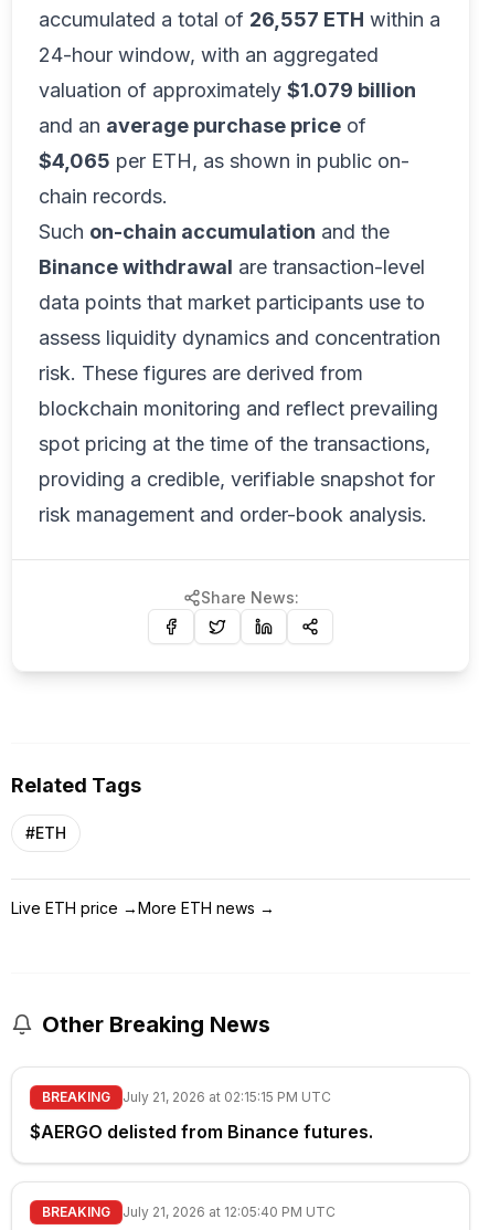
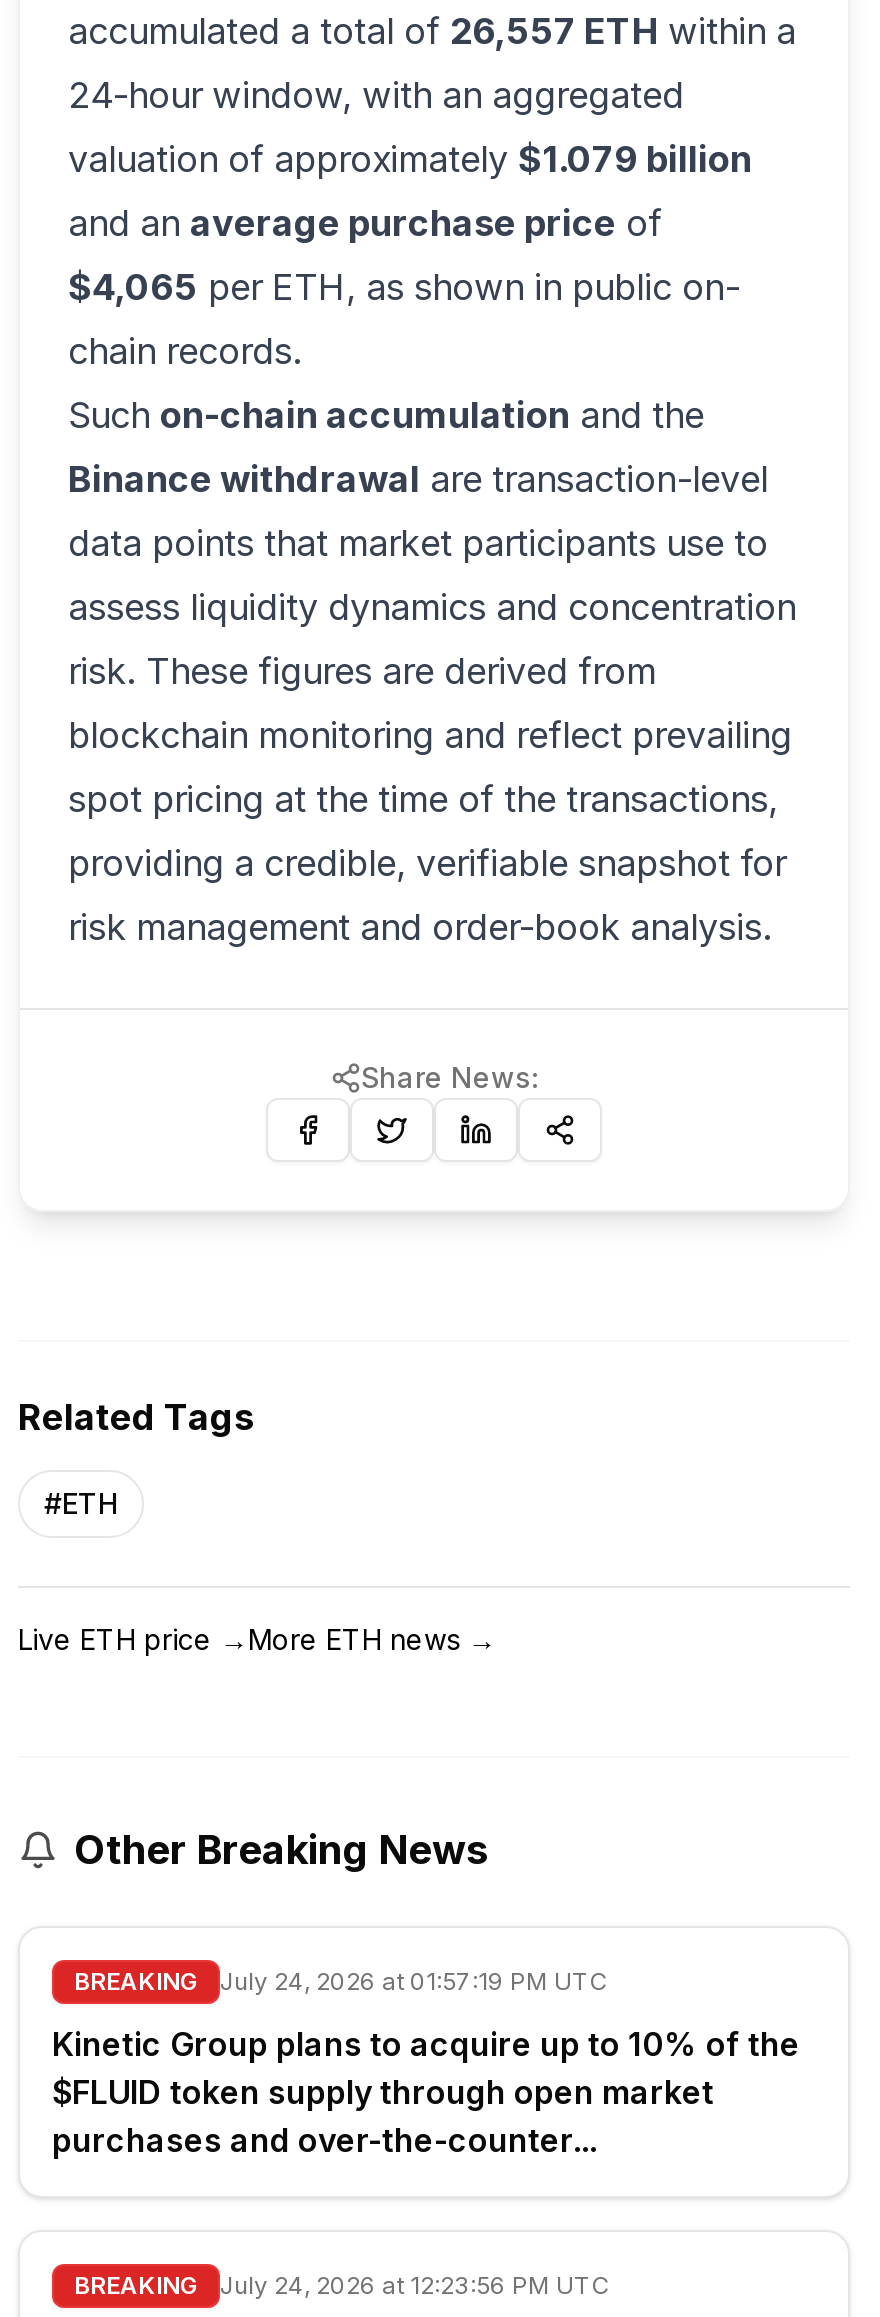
- BREAKING July 21, 2026 at 02:15:15 PM UTC
+ BREAKING July 24, 2026 at 01:57:19 PM UTC

- $AERGO delisted from Binance futures.
+ Kinetic Group plans to acquire up to 10% of the
+ $FLUID token supply through open market
+ purchases and over-the-counter...

- BREAKING July 21, 2026 at 12:05:40 PM UTC
+ BREAKING July 24, 2026 at 12:23:56 PM UTC
